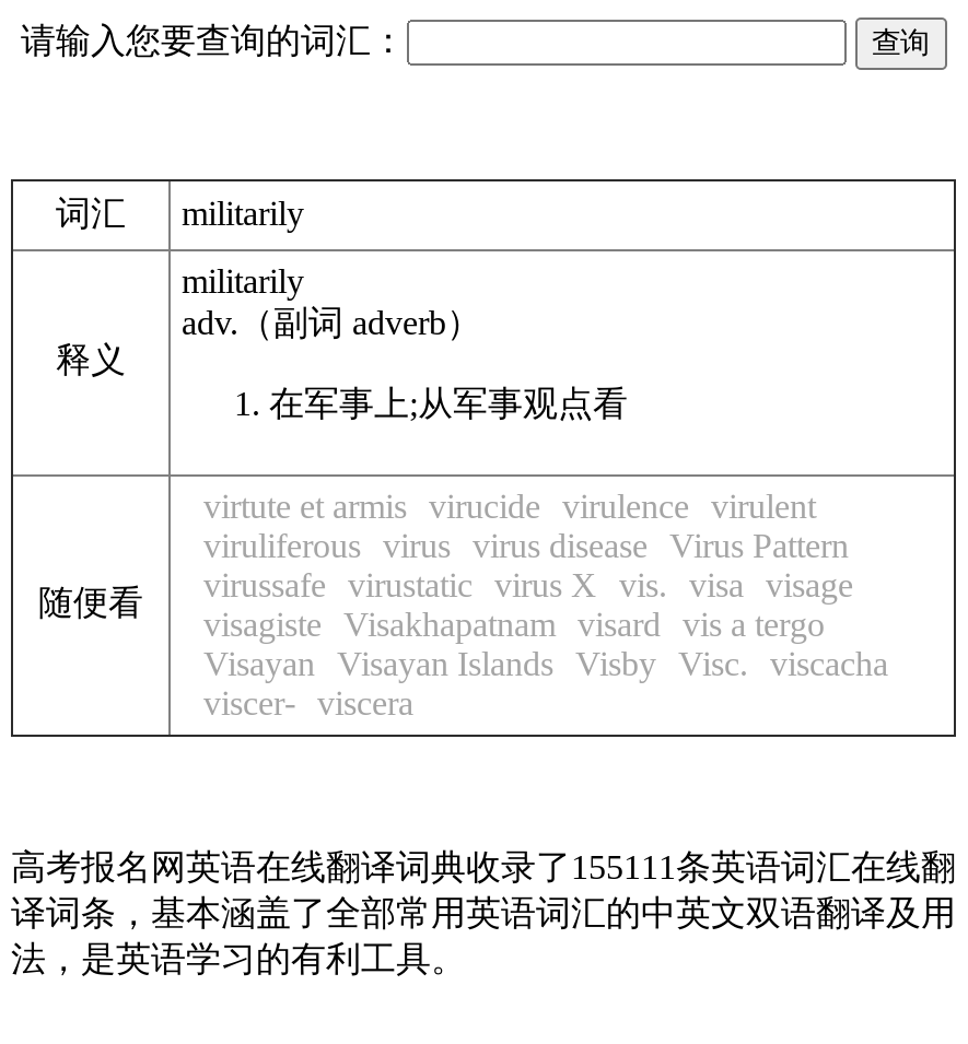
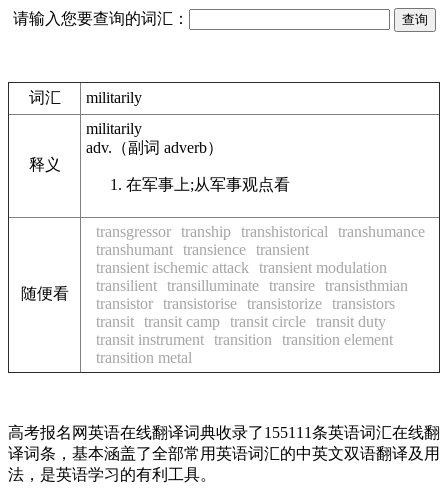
- virtute et armis virucide virulence virulent
- viruliferous virus virus disease Virus Pattern
- virussafe virustatic virus X vis. visa visage
- visagiste Visakhapatnam visard vis a tergo
- Visayan Visayan Islands Visby Visc. viscacha
- viscer- viscera
+ transgressor tranship transhistorical transhumance
+ transhumant transience transient
+ transient ischemic attack transient modulation
+ transilient transilluminate transire transisthmian
+ transistor transistorise transistorize transistors
+ transit transit camp transit circle transit duty
+ transit instrument transition transition element
+ transition metal
